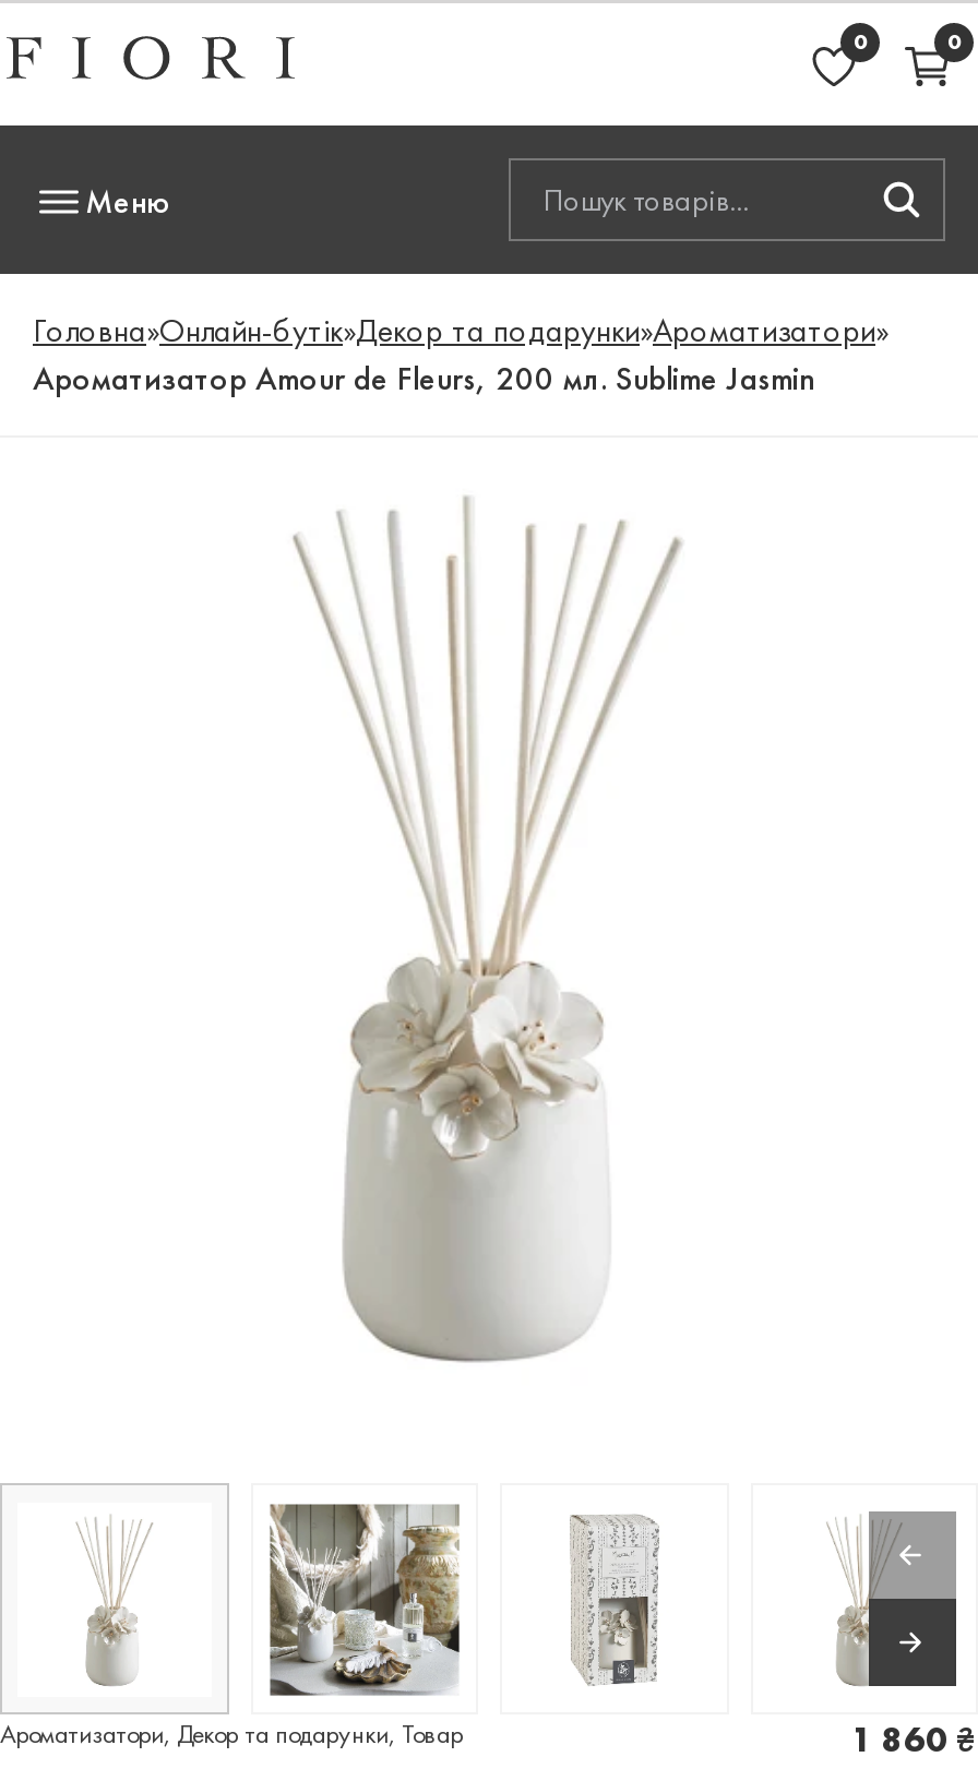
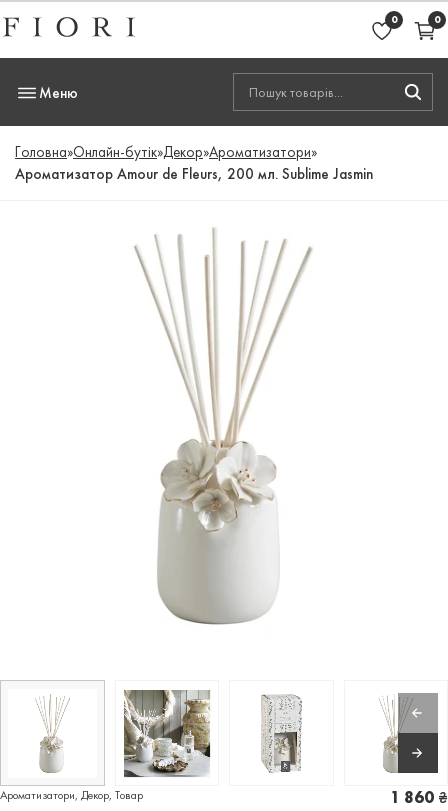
- Головна»Онлайн-бутік»Декор та подарунки»Ароматизатори»
+ Головна»Онлайн-бутік»Декор»Ароматизатори»

- Ароматизатори, Декор та подарунки, Товар
+ Ароматизатори, Декор, Товар
